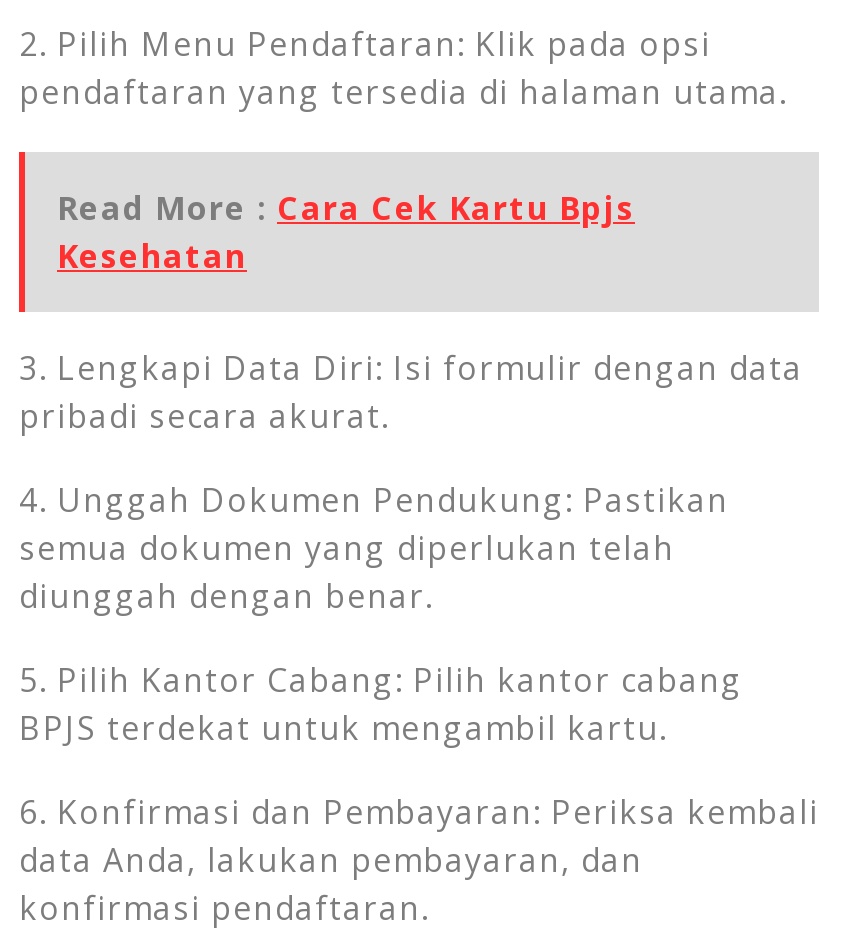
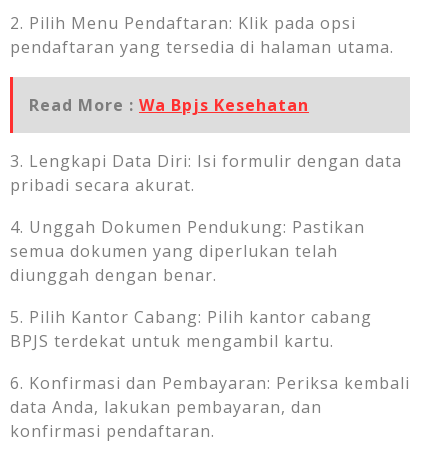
- Read More : Cara Cek Kartu Bpjs
- Kesehatan
+ Read More : Wa Bpjs Kesehatan
